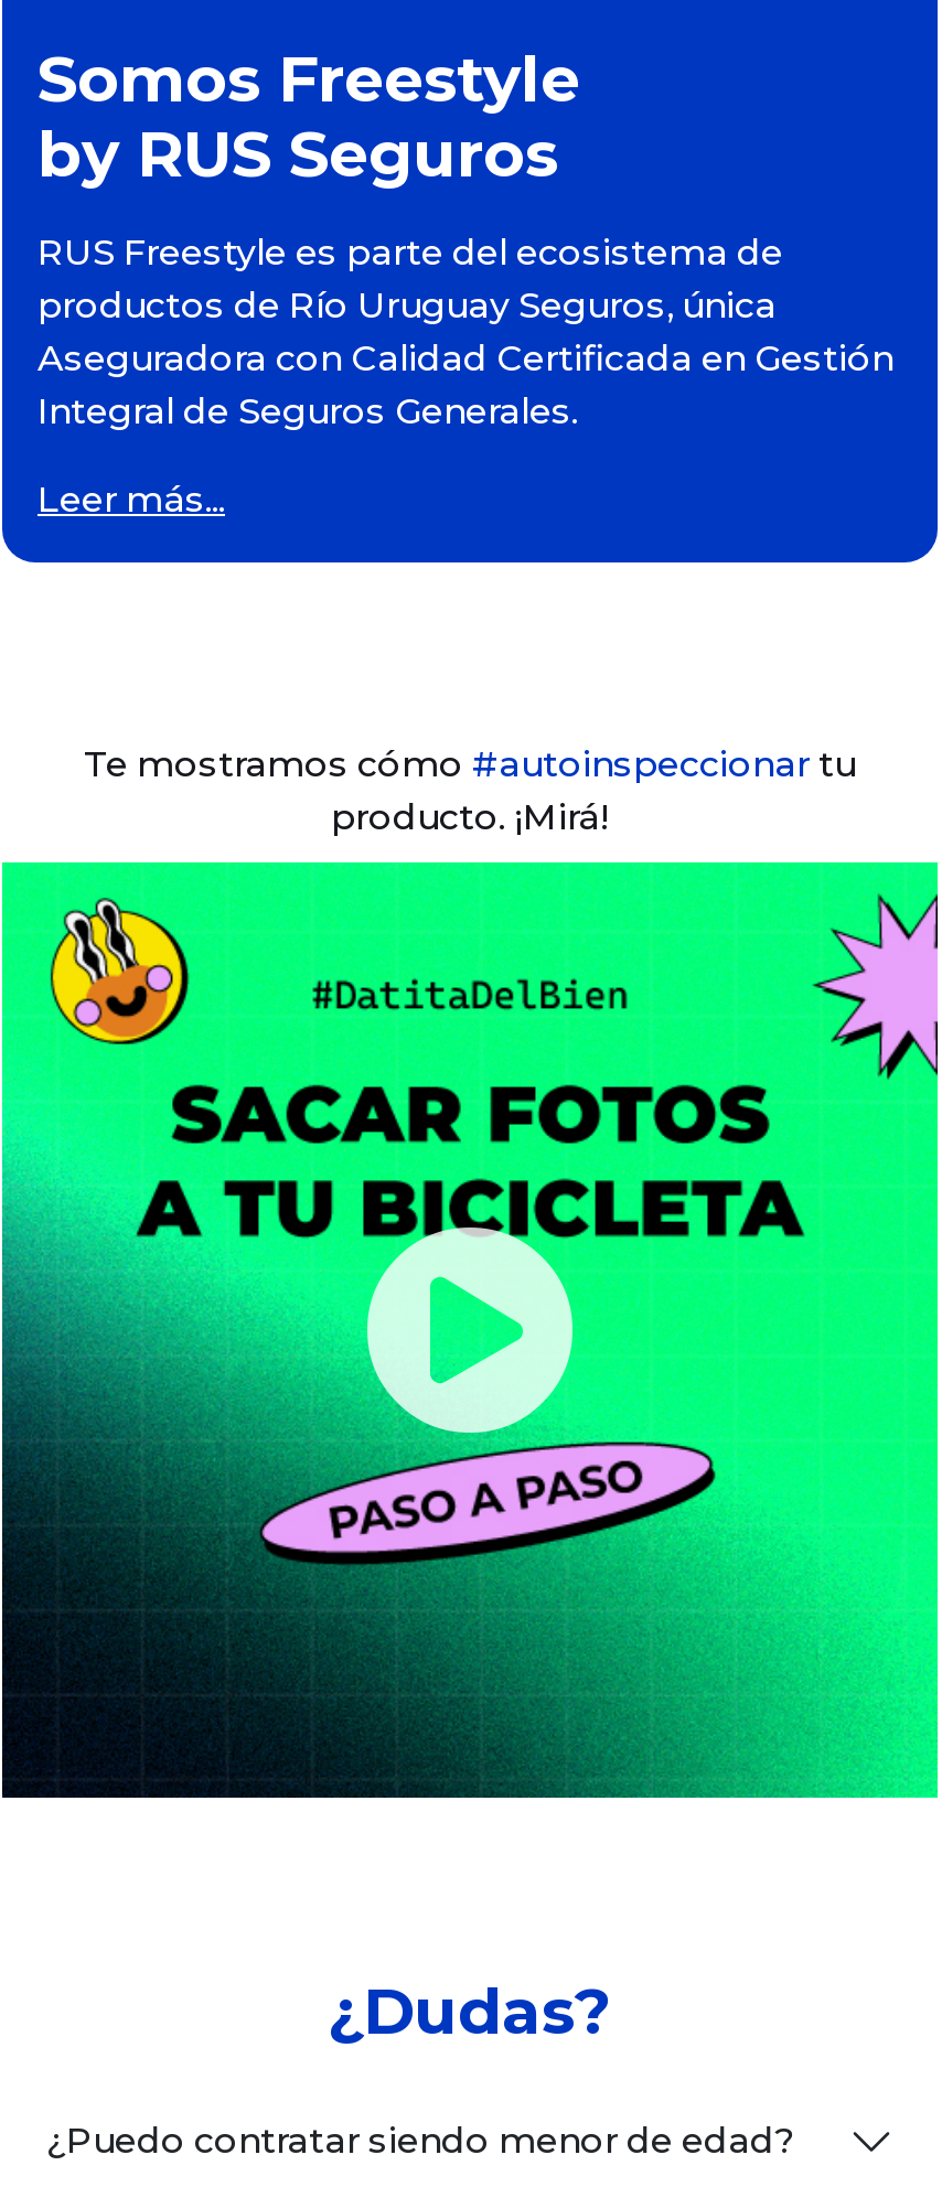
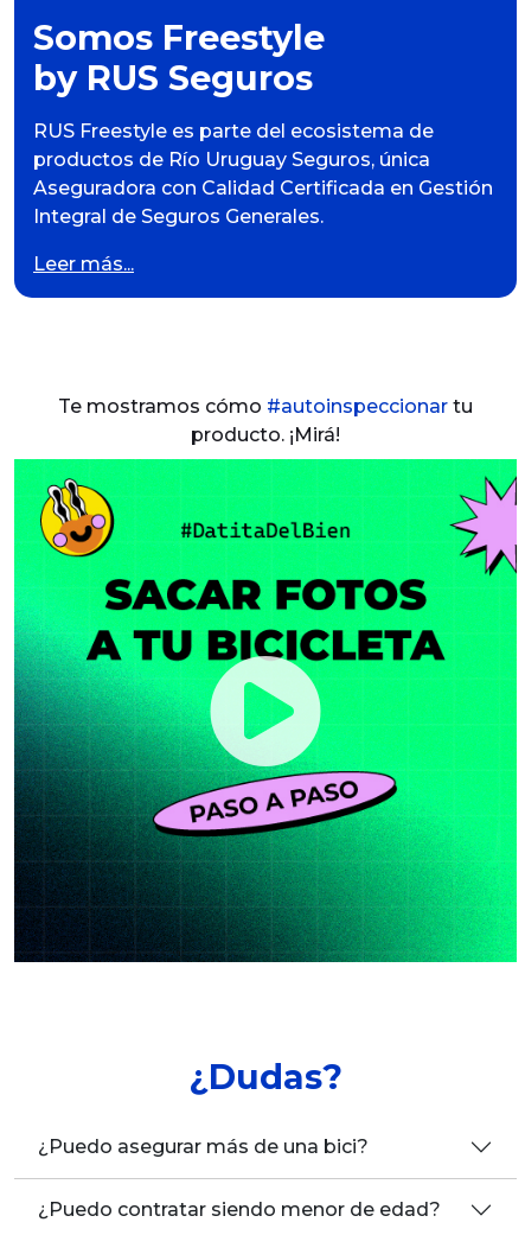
+ ¿Puedo asegurar más de una bici?
